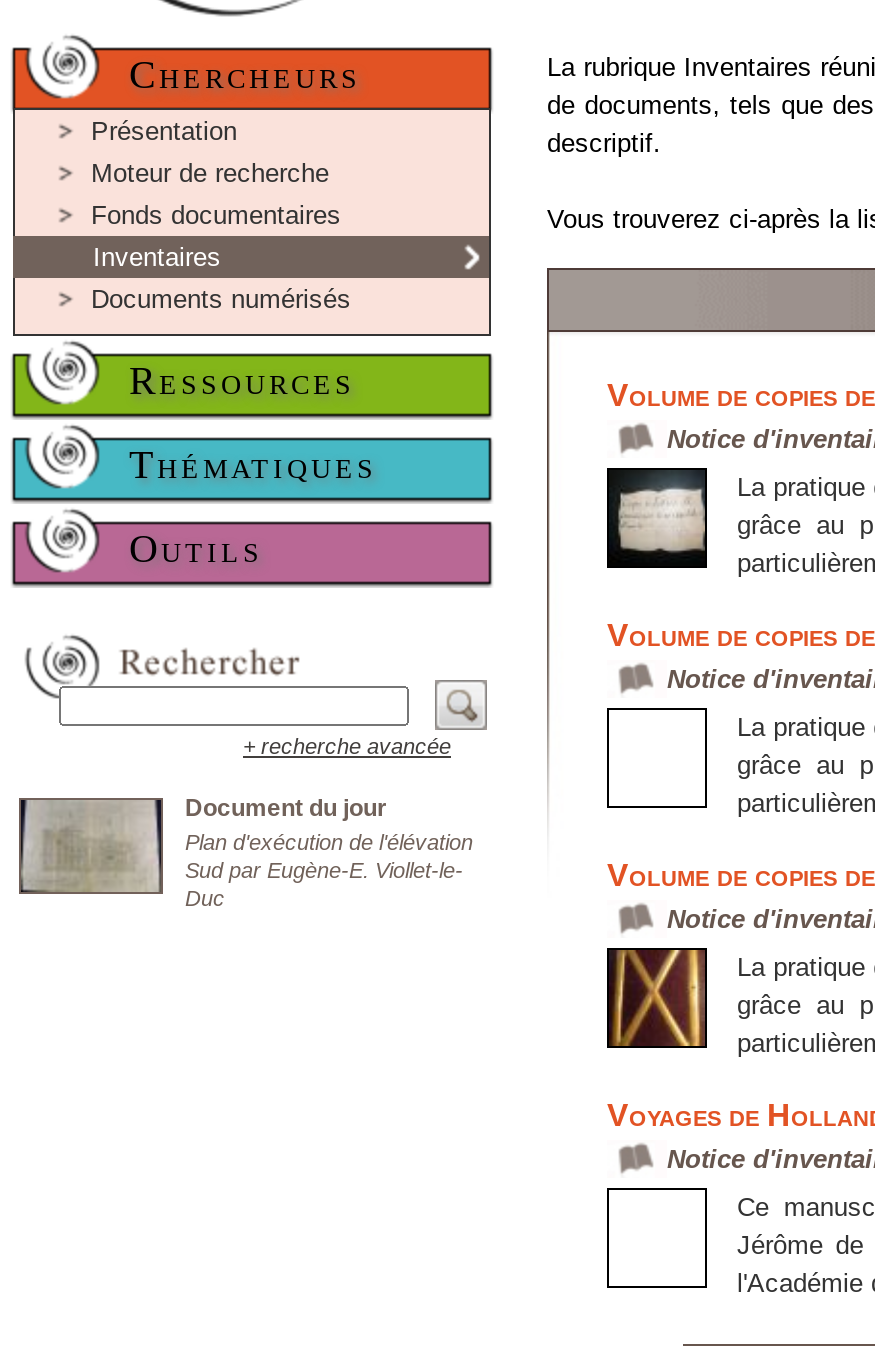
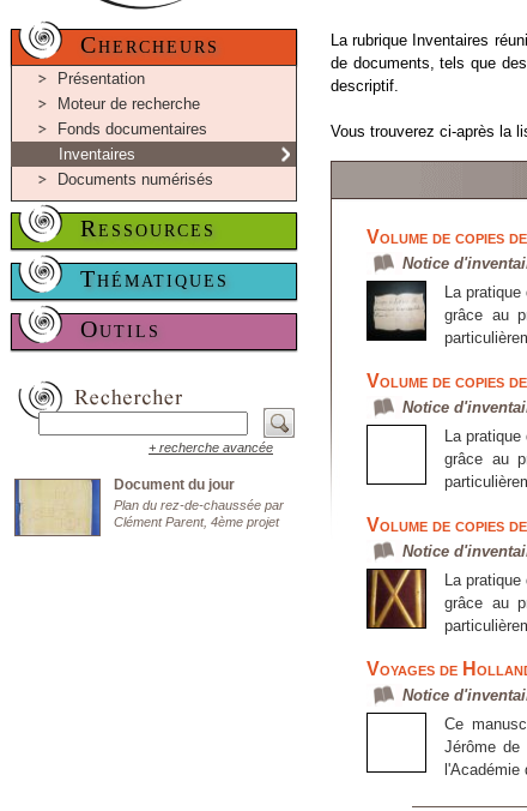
- [image]
- Plan d'exécution de l'élévation
- Sud par Eugène-E. Viollet-le-
- Duc
+ [image]
+ Plan du rez-de-chaussée par
+ Clément Parent, 4ème projet
